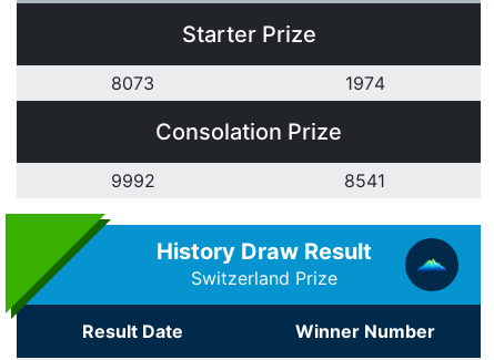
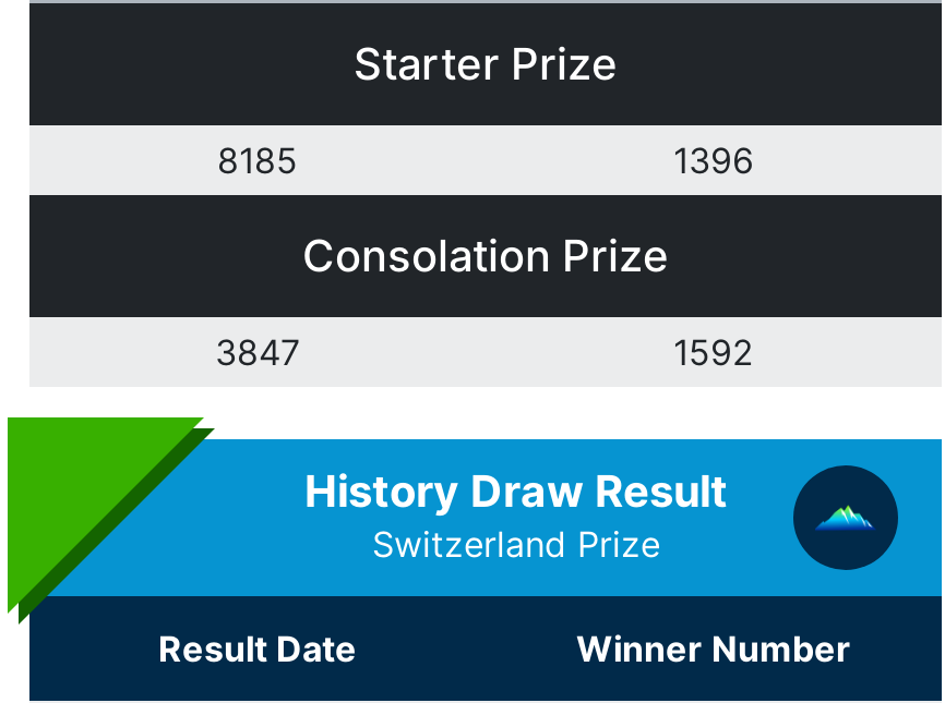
- 8073
+ 8185

- 1974
+ 1396

- 9992
+ 3847

- 8541
+ 1592
